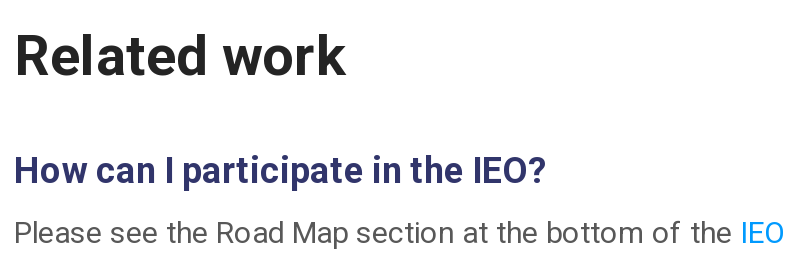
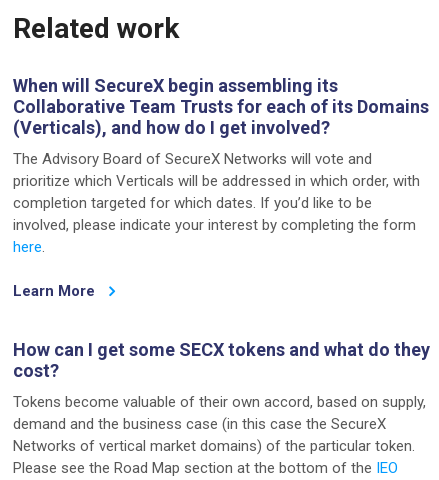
- How can I participate in the IEO?
+ When will SecureX begin assembling its
+ Collaborative Team Trusts for each of its Domains
+ (Verticals), and how do I get involved?
+ The Advisory Board of SecureX Networks will vote and
+ prioritize which Verticals will be addressed in which order, with
+ completion targeted for which dates. If you’d like to be
+ involved, please indicate your interest by completing the form
+ here.
+ Learn More
+ How can I get some SECX tokens and what do they
+ cost?
+ Tokens become valuable of their own accord, based on supply,
+ demand and the business case (in this case the SecureX
+ Networks of vertical market domains) of the particular token.
